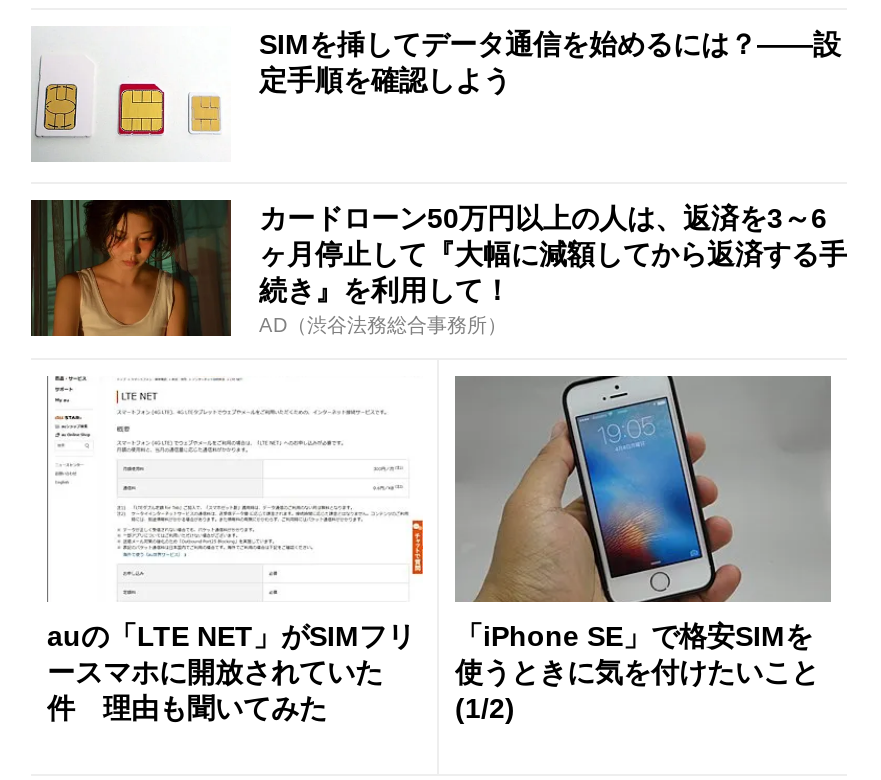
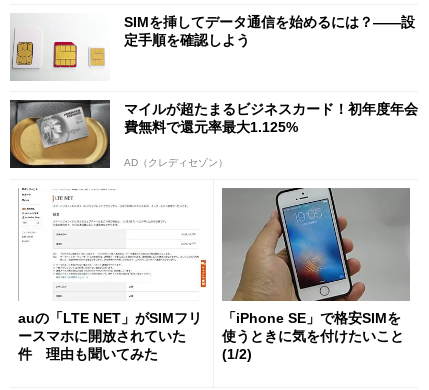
- [image]
- カードローン50万円以上の人は、返済を3～6
- ヶ月停止して『大幅に減額してから返済する手
- 続き』を利用して！
- AD（渋谷法務総合事務所）
+ [image]
+ マイルが超たまるビジネスカード！初年度年会
+ 費無料で還元率最大1.125%
+ AD（クレディセゾン）
